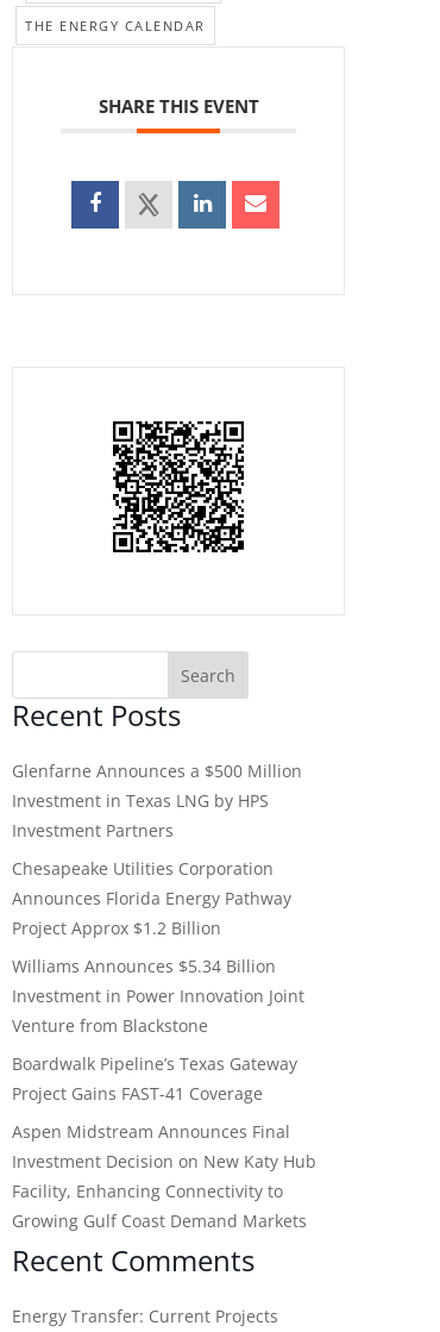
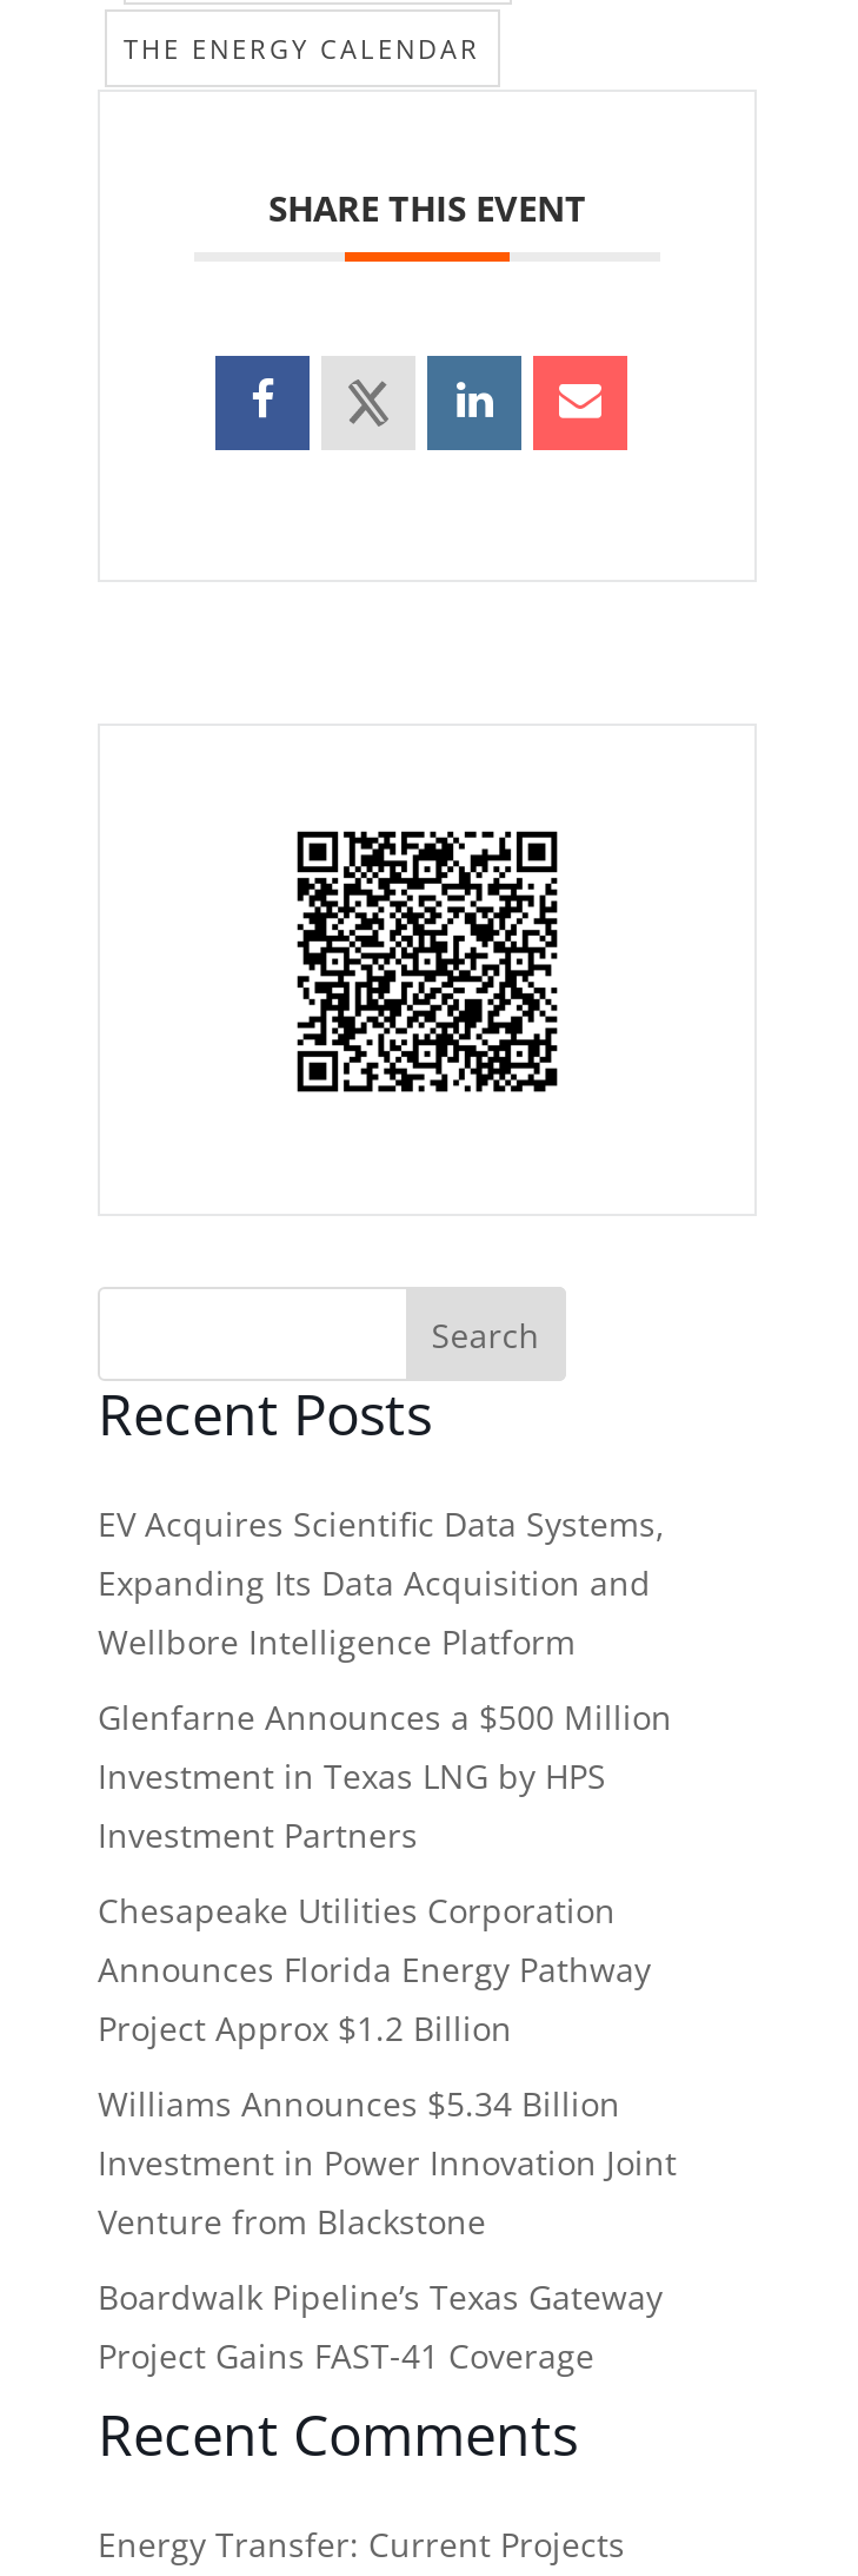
+ EV Acquires Scientific Data Systems,
+ Expanding Its Data Acquisition and
+ Wellbore Intelligence Platform

moved down: Glenfarne Announces a $500 Million | Investment in Texas LNG by HPS | Investment Partners | ... | Boardwalk Pipeline’s Texas Gateway | Project Gains FAST-41 Coverage

- Aspen Midstream Announces Final
- Investment Decision on New Katy Hub
- Facility, Enhancing Connectivity to
- Growing Gulf Coast Demand Markets
